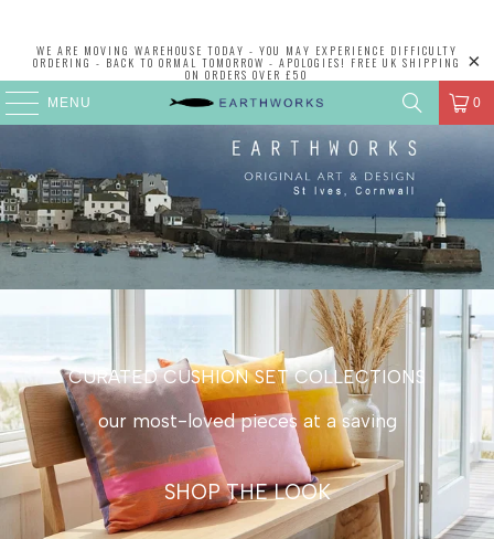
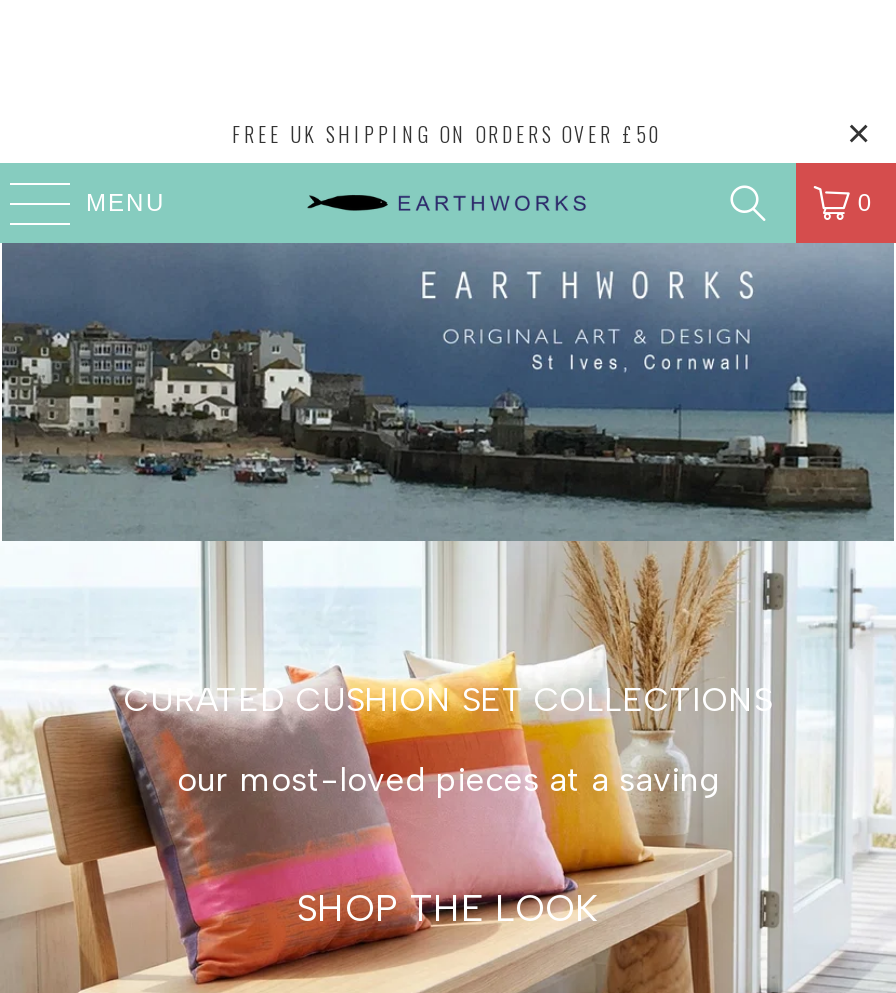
- WE ARE MOVING WAREHOUSE TODAY - YOU MAY EXPERIENCE DIFFICULTY
- ORDERING - BACK TO ORMAL TOMORROW - APOLOGIES! FREE UK SHIPPING
- ON ORDERS OVER £50
+ FREE UK SHIPPING ON ORDERS OVER £50
